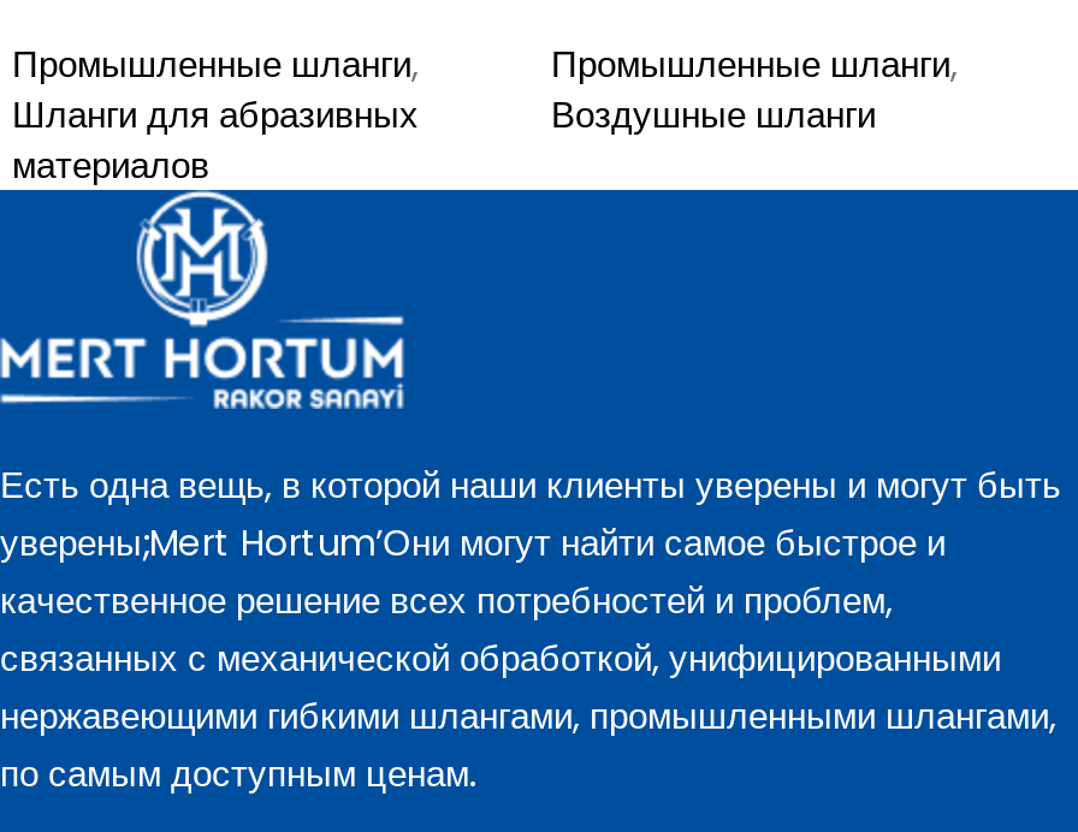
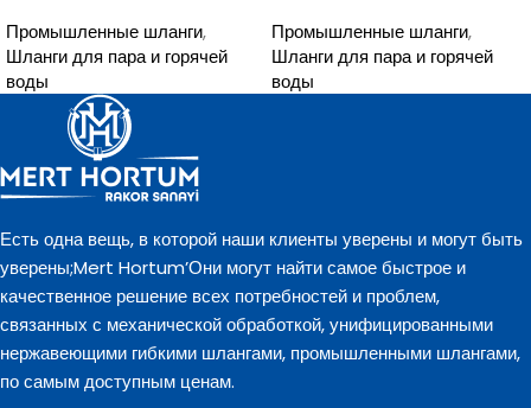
- Шланги для абразивных
- материалов
+ Шланги для пара и горячей
+ воды

- Воздушные шланги
+ Шланги для пара и горячей
+ воды
